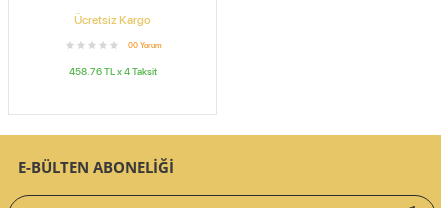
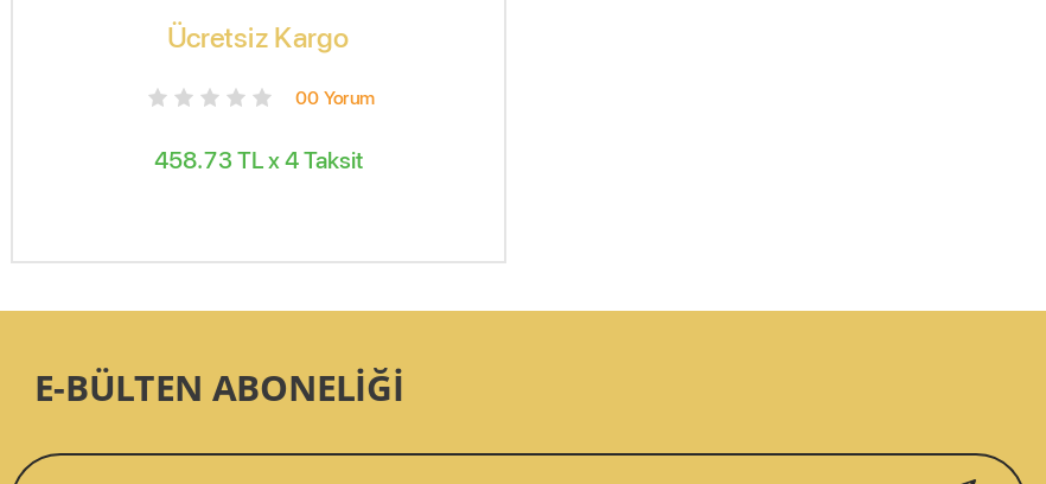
- 458.76 TL x 4Taksit
+ 458.73 TL x 4Taksit
